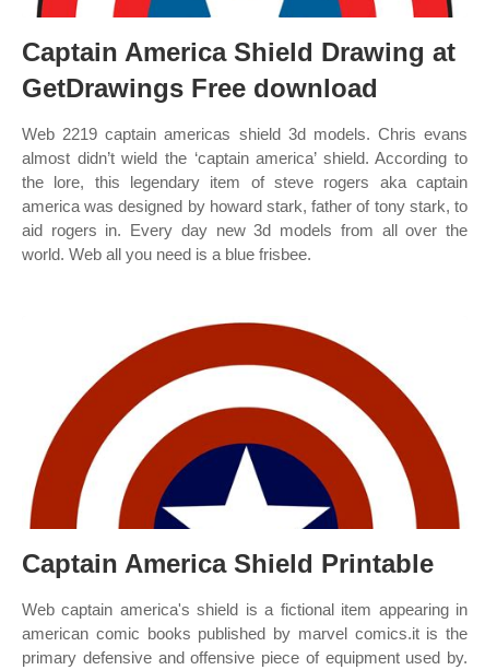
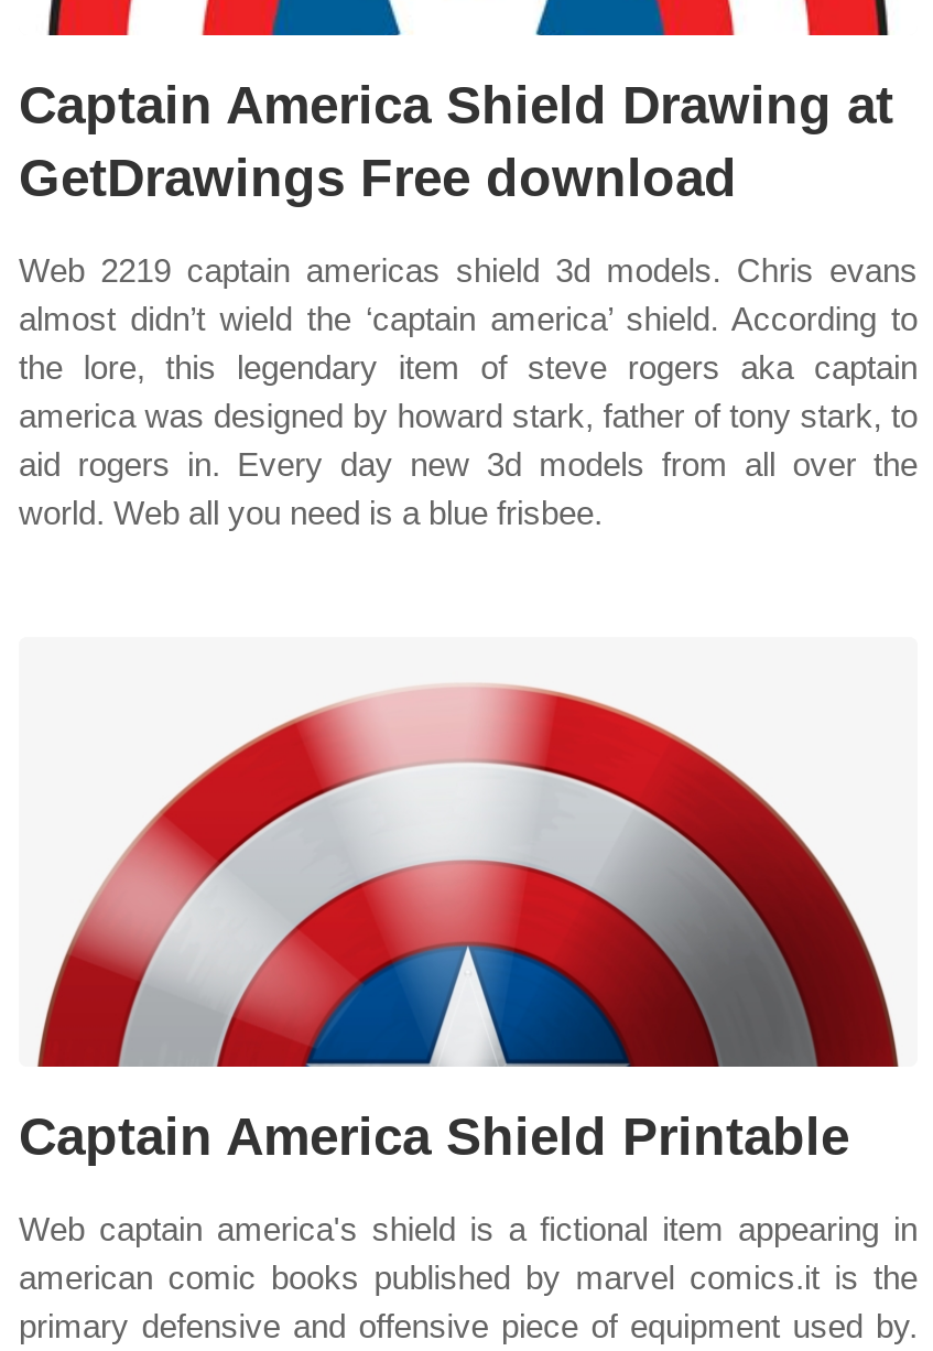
- [image]
+ [image]
